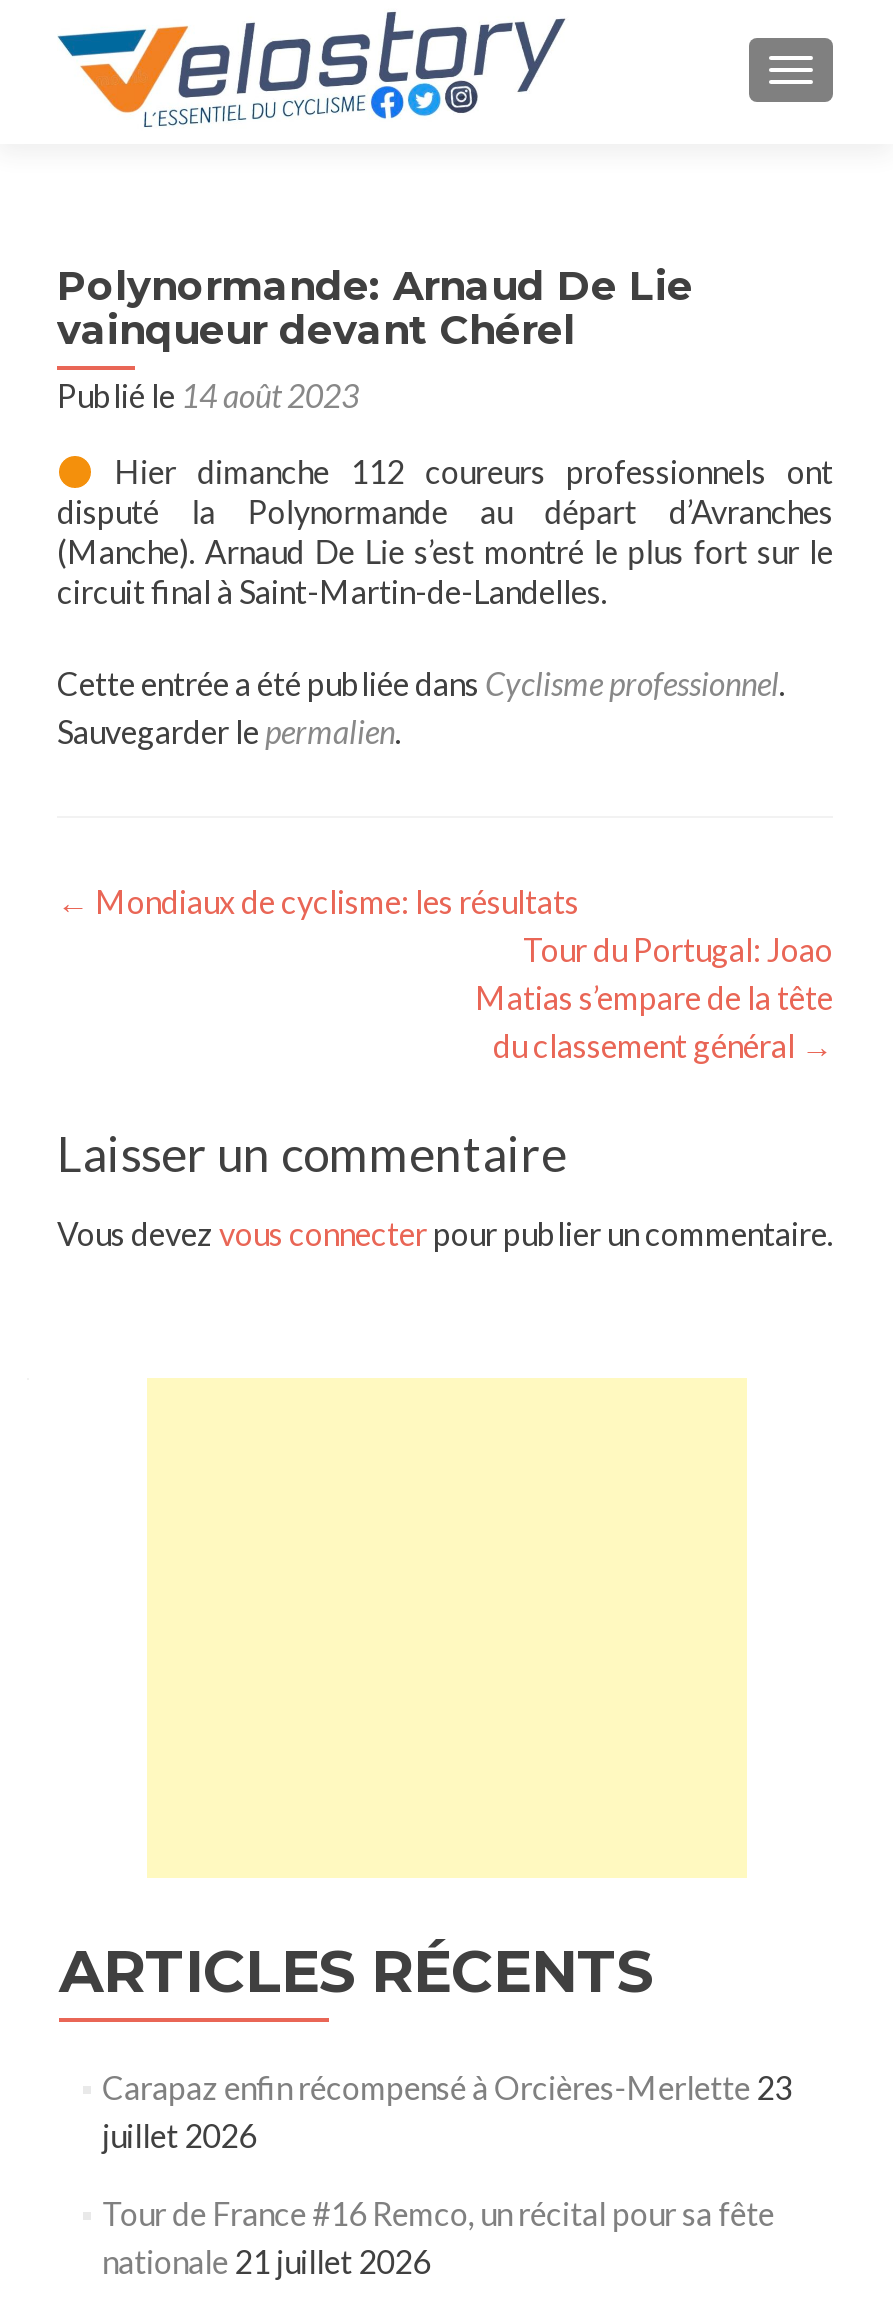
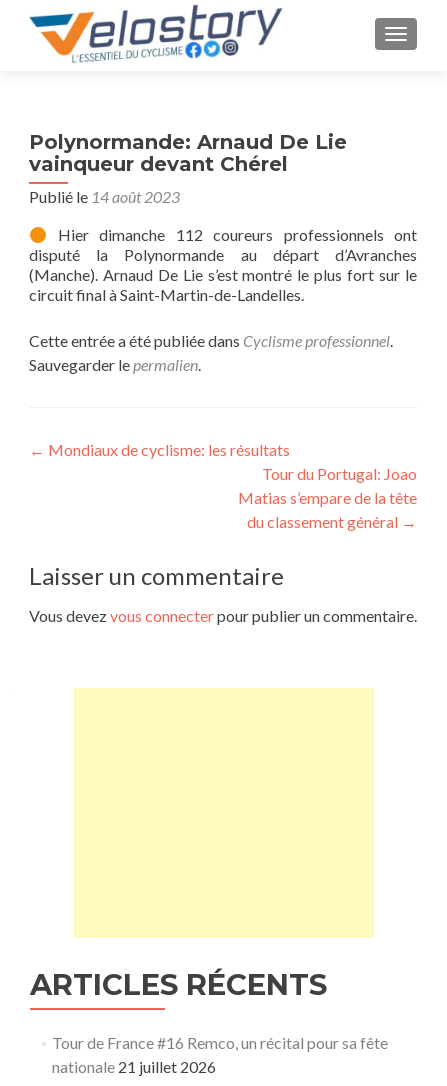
- Carapaz enfin récompensé à Orcières-Merlette 23
- juillet 2026
